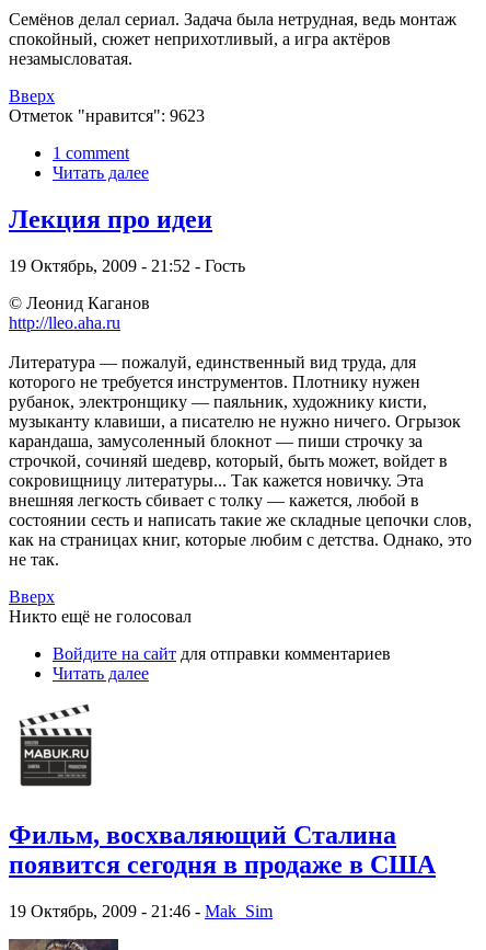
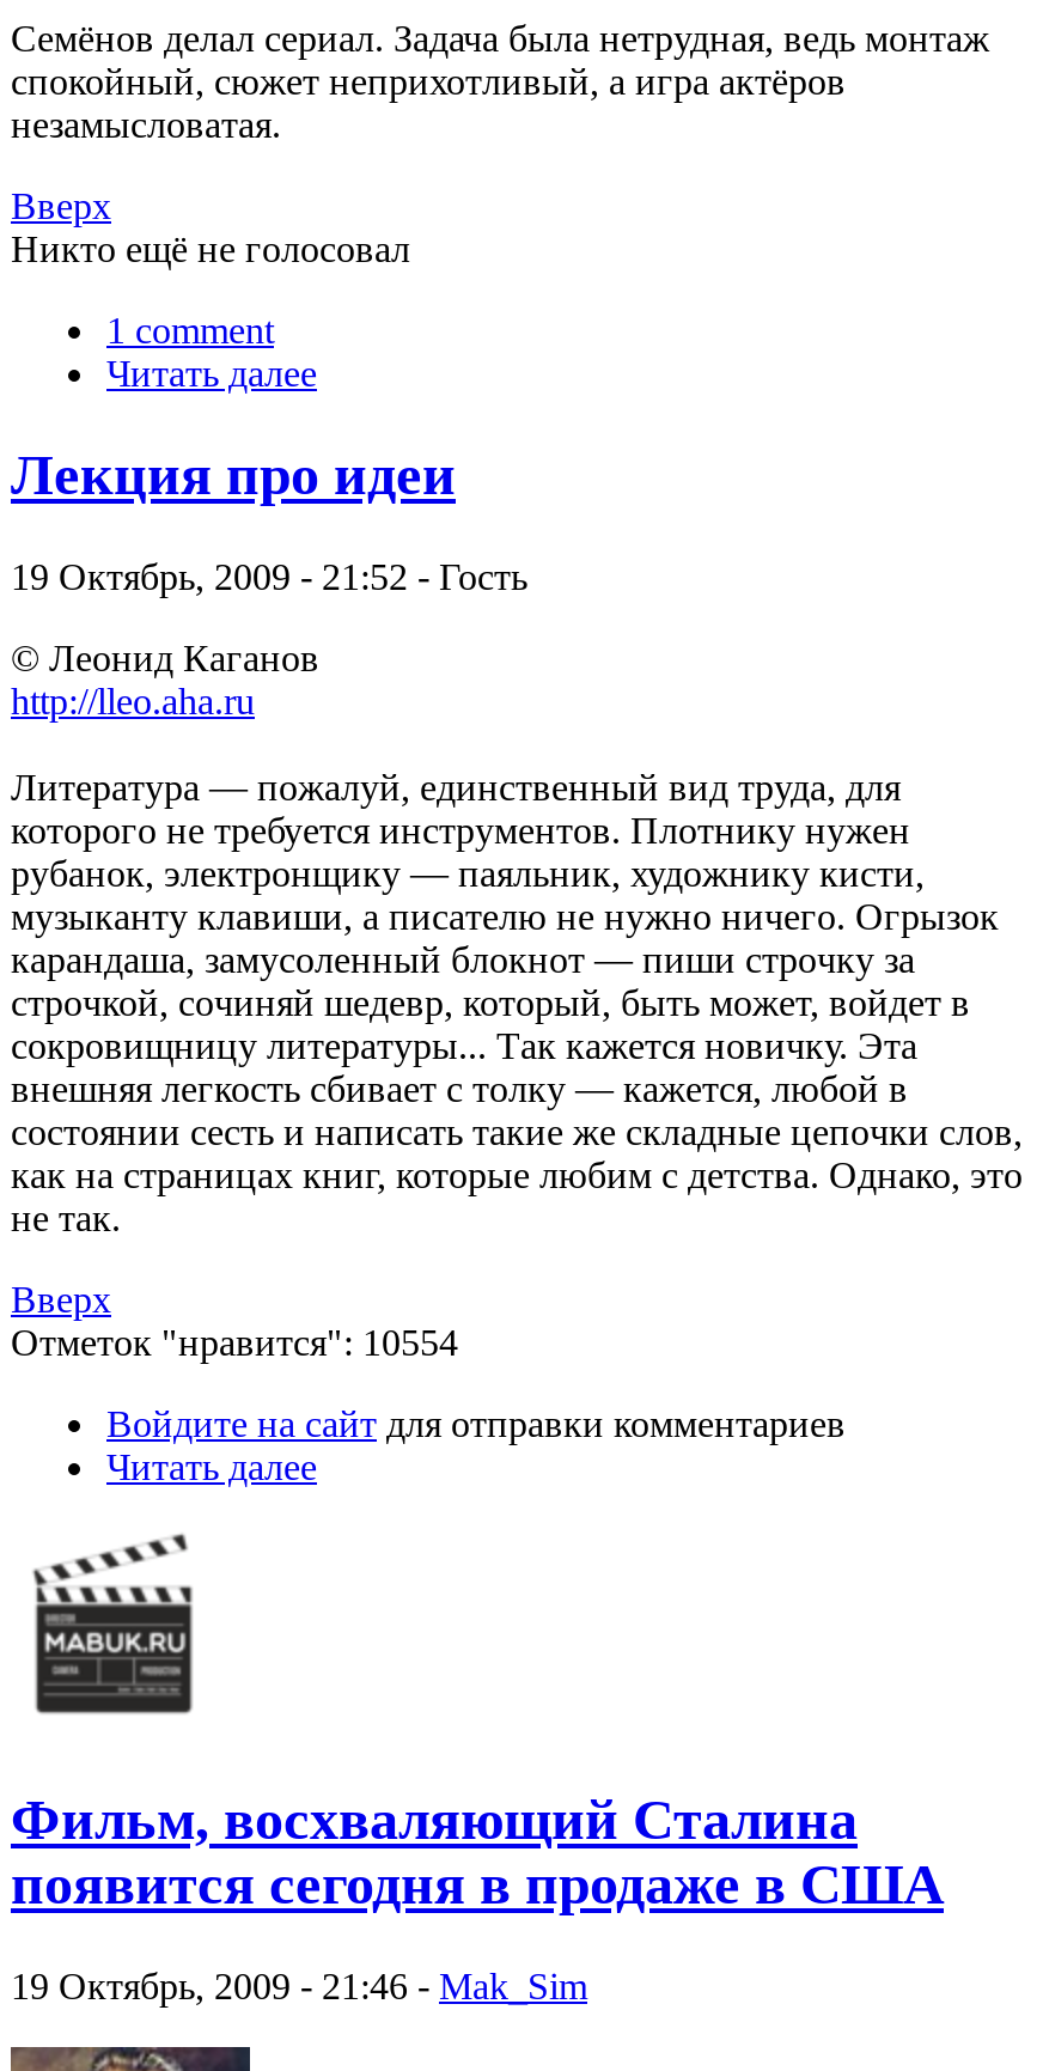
- Отметок "нравится": 9623

moved up: Никто ещё не голосовал

+ Отметок "нравится": 10554
